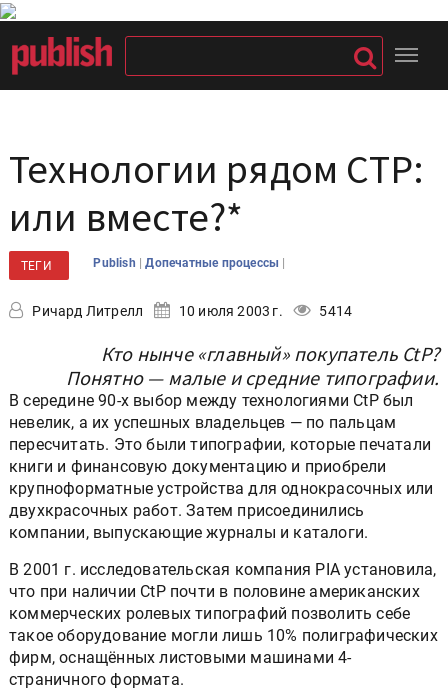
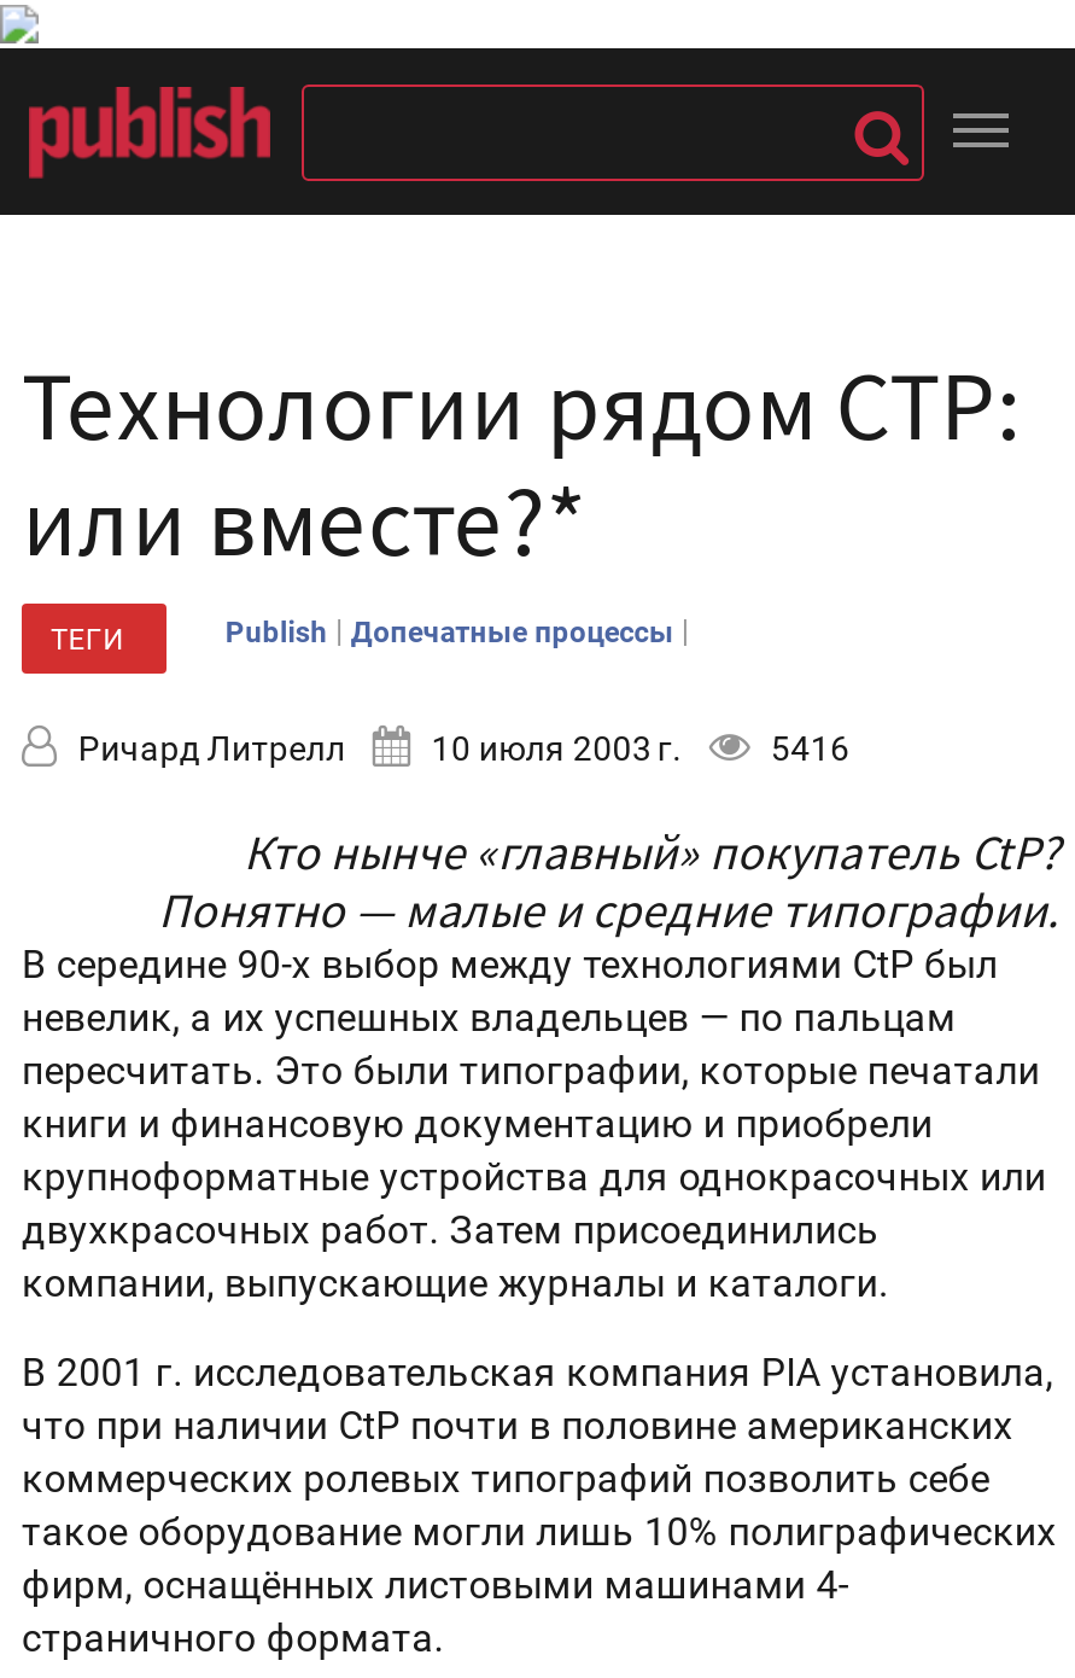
- 5414
+ 5416
